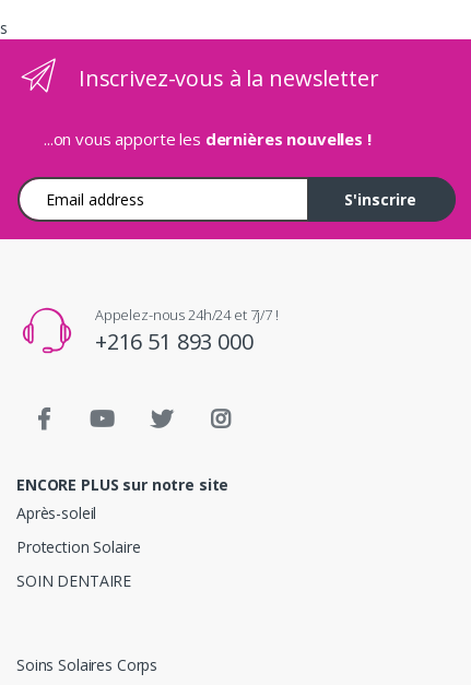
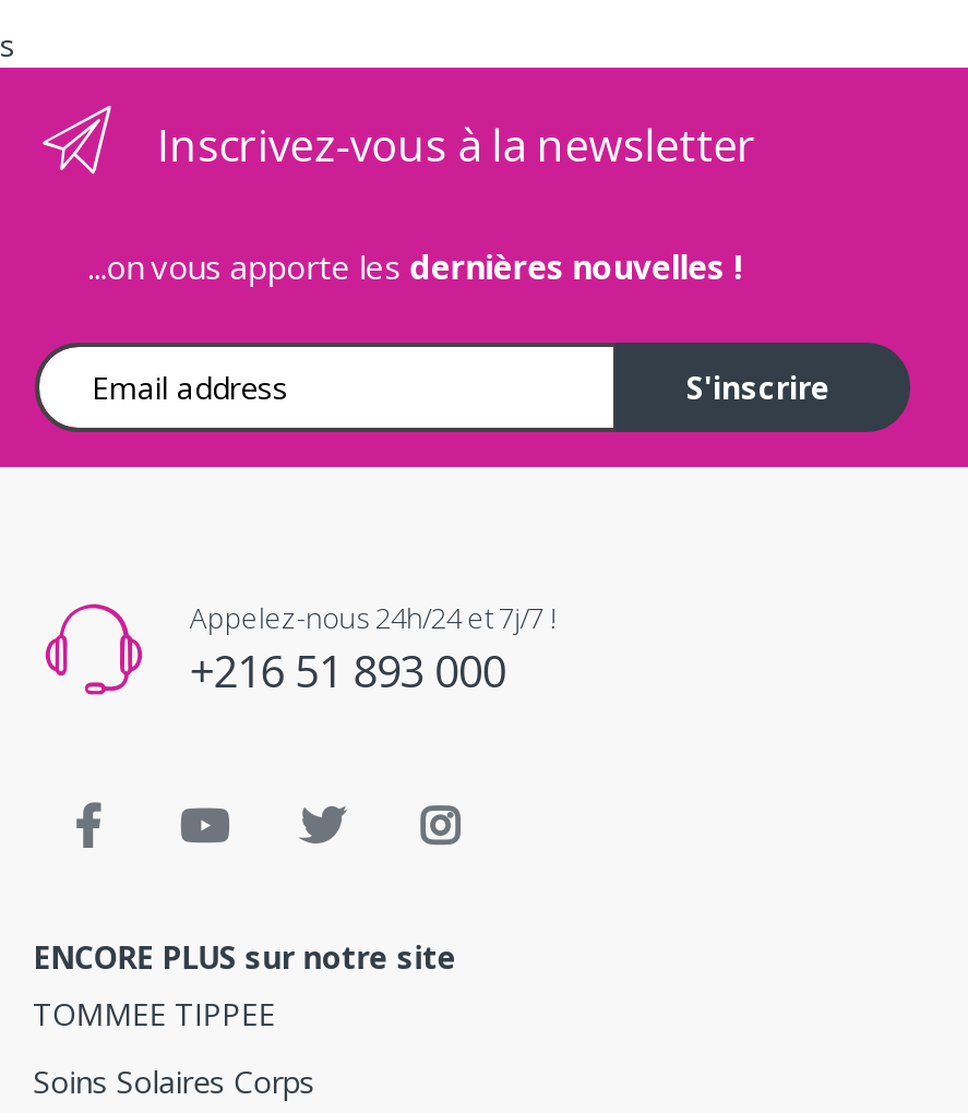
- Après-soleil
- Protection Solaire
- SOIN DENTAIRE
+ TOMMEE TIPPEE
